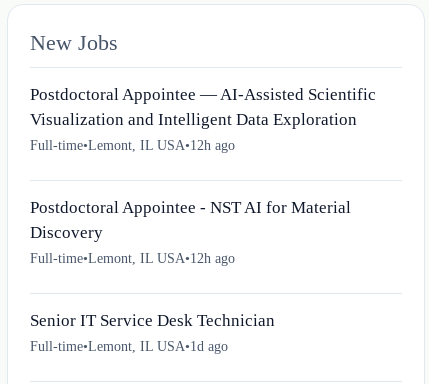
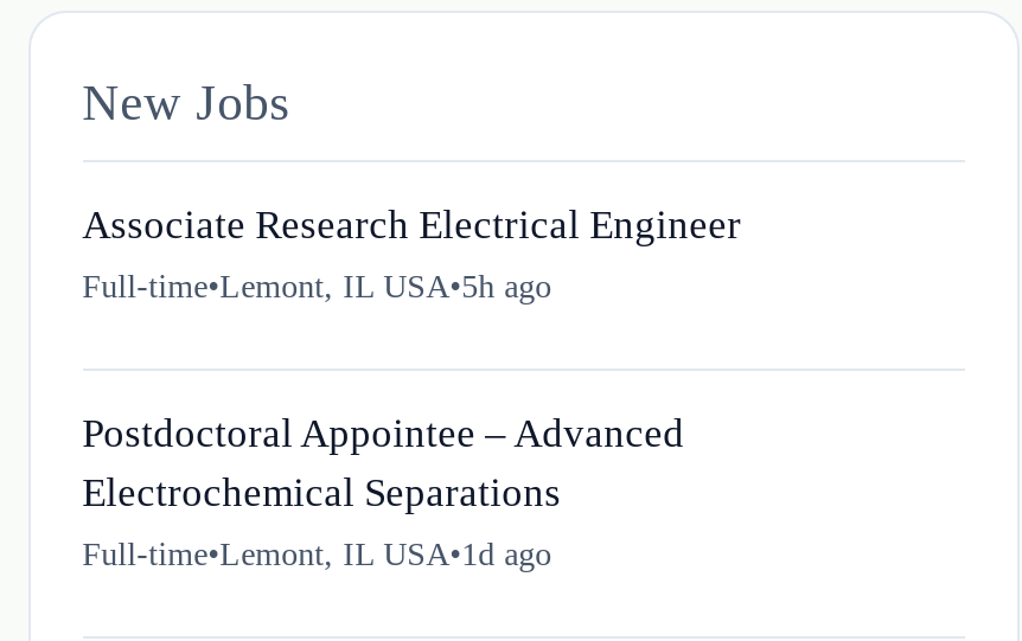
- Postdoctoral Appointee — AI-Assisted Scientific
- Visualization and Intelligent Data Exploration
- Full-time•Lemont, IL USA•12h ago
- Postdoctoral Appointee - NST AI for Material
- Discovery
- Full-time•Lemont, IL USA•12h ago
- Senior IT Service Desk Technician
+ Associate Research Electrical Engineer
+ Full-time•Lemont, IL USA•5h ago
+ Postdoctoral Appointee – Advanced
+ Electrochemical Separations
